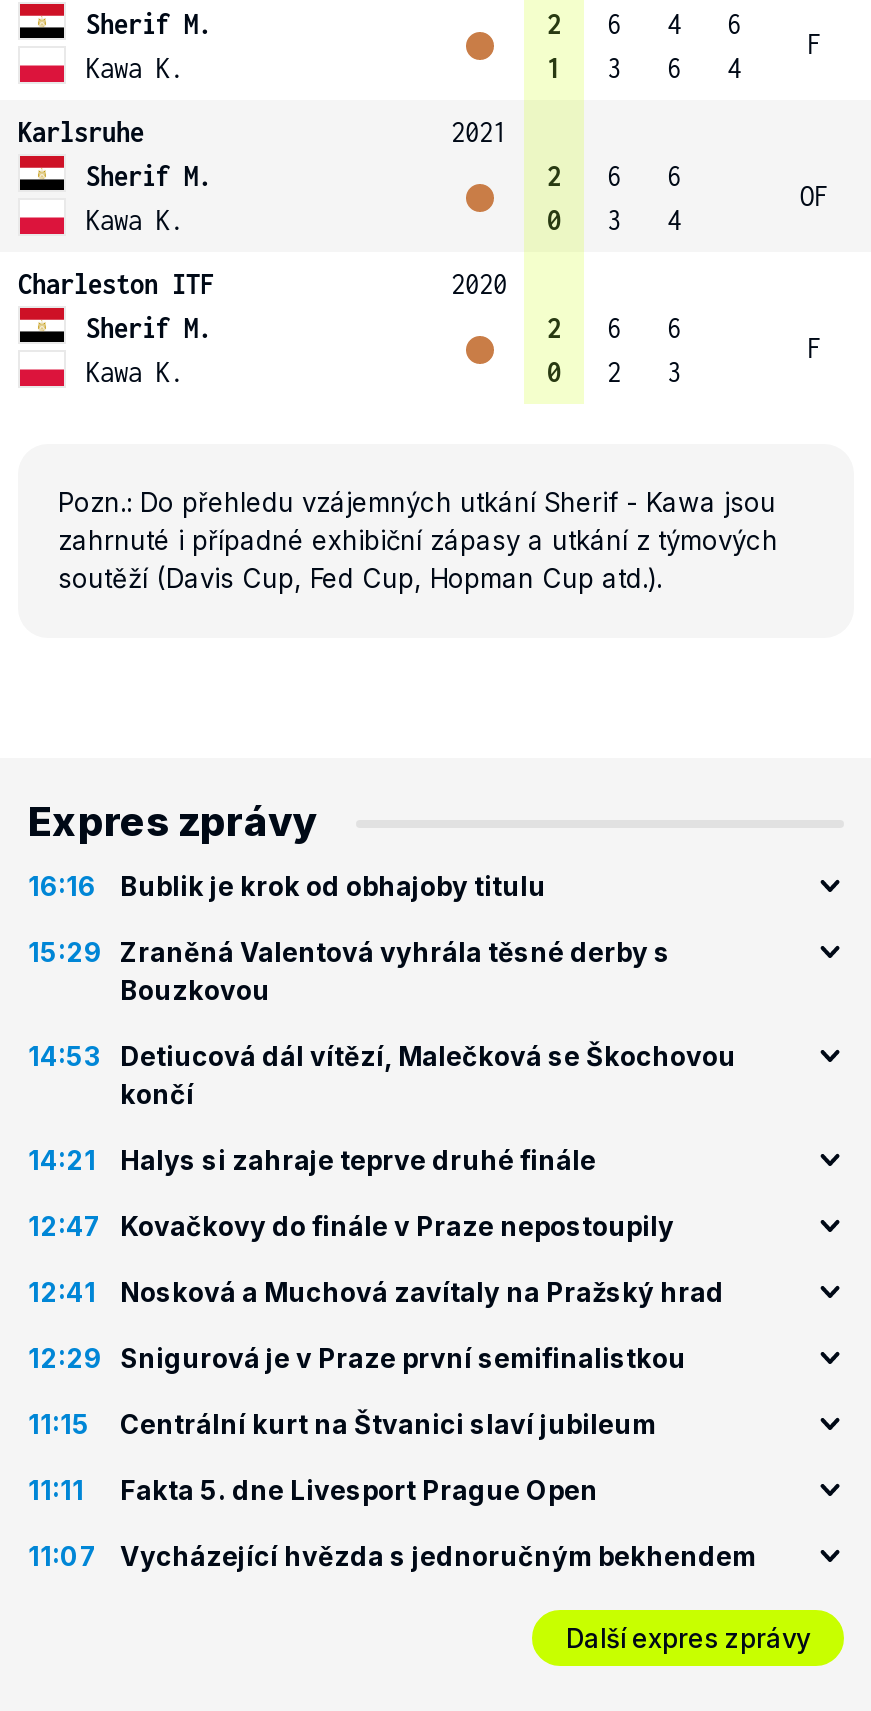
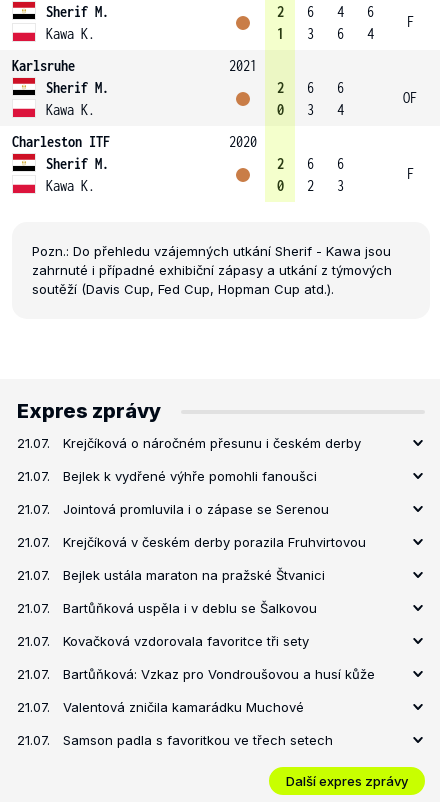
- 16:16
- Bublik je krok od obhajoby titulu
+ 21.07.
+ Krejčíková o náročném přesunu i českém derby

- 15:29 Zraněná Valentová vyhrála těsné derby s
- Bouzkovou
+ 21.07.
+ Bejlek k vydřené výhře pomohli fanoušci

- 14:53 Detiucová dál vítězí, Malečková se Škochovou
- končí
+ 21.07.
+ Jointová promluvila i o zápase se Serenou

- 14:21
- Halys si zahraje teprve druhé finále
+ 21.07.
+ Krejčíková v českém derby porazila Fruhvirtovou

- 12:47 Kovačkovy do finále v Praze nepostoupily
+ 21.07.
+ Bejlek ustála maraton na pražské Štvanici

- 12:41
- Nosková a Muchová zavítaly na Pražský hrad
+ 21.07.
+ Bartůňková uspěla i v deblu se Šalkovou

- 12:29 Snigurová je v Praze první semifinalistkou
+ 21.07.
+ Kovačková vzdorovala favoritce tři sety

- 11:15
- Centrální kurt na Štvanici slaví jubileum
+ 21.07.
+ Bartůňková: Vzkaz pro Vondroušovou a husí kůže

- 11:11
- Fakta 5. dne Livesport Prague Open
+ 21.07.
+ Valentová zničila kamarádku Muchové

- 11:07
- Vycházející hvězda s jednoručným bekhendem
+ 21.07.
+ Samson padla s favoritkou ve třech setech
